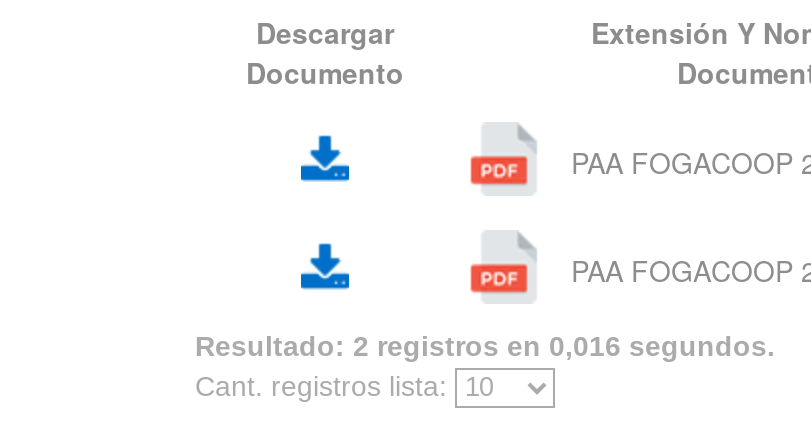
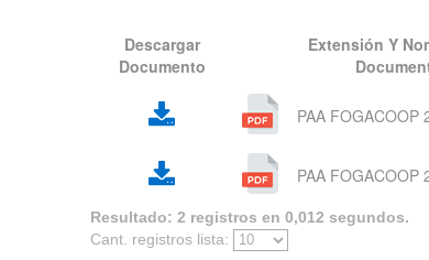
- Resultado: 2 registros en 0,016 segundos.
+ Resultado: 2 registros en 0,012 segundos.
